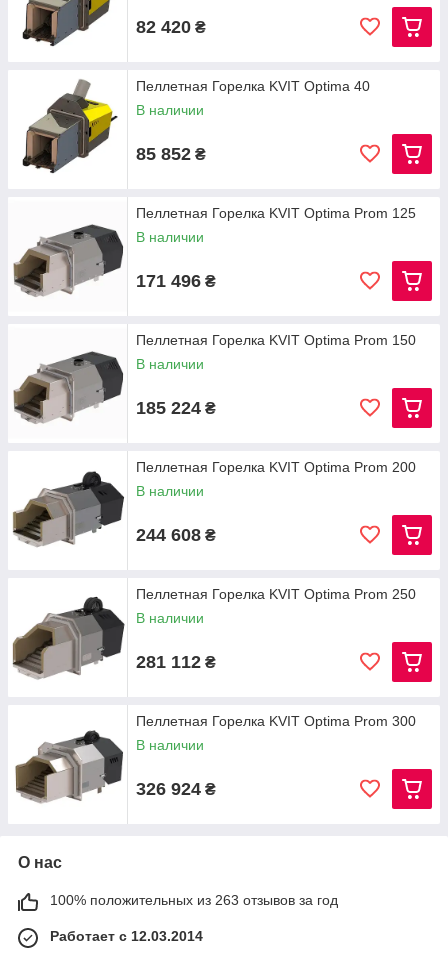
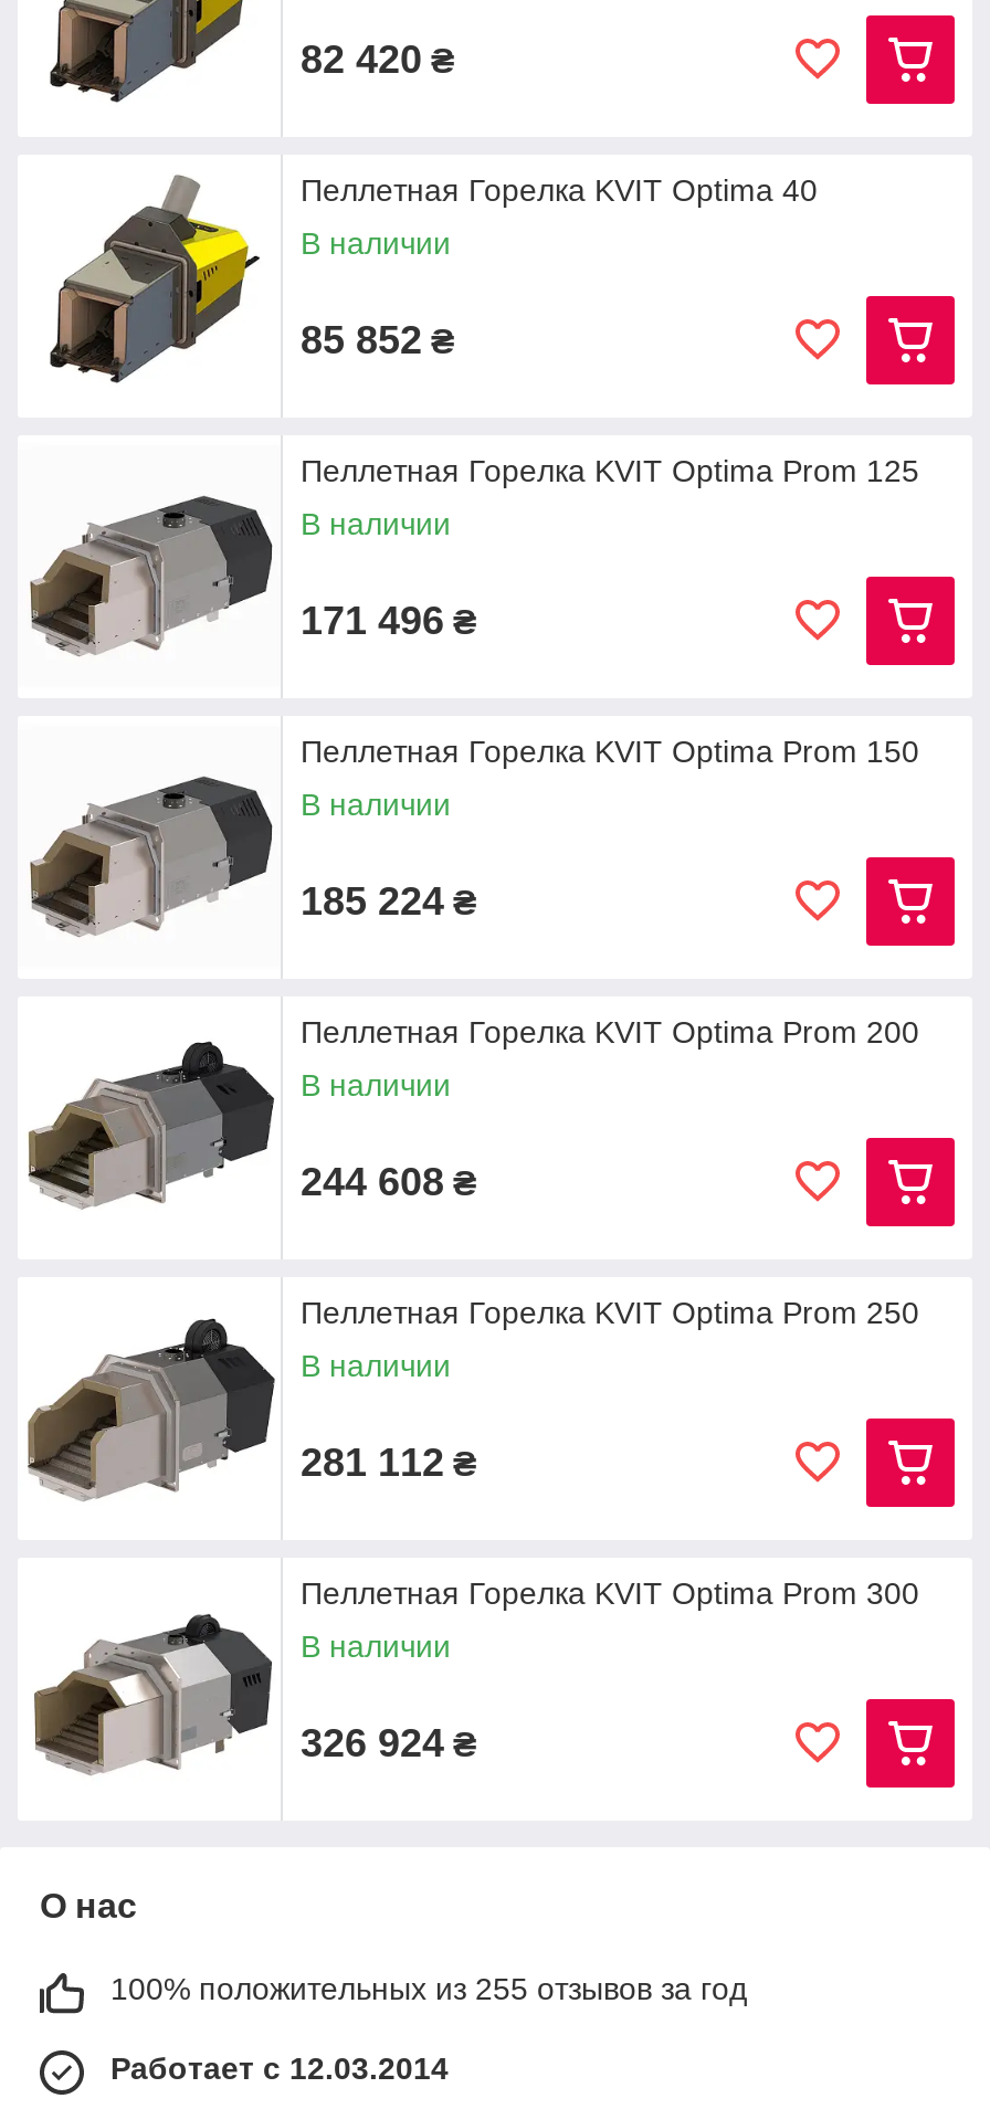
- 100% положительных из 263 отзывов за год
+ 100% положительных из 255 отзывов за год
